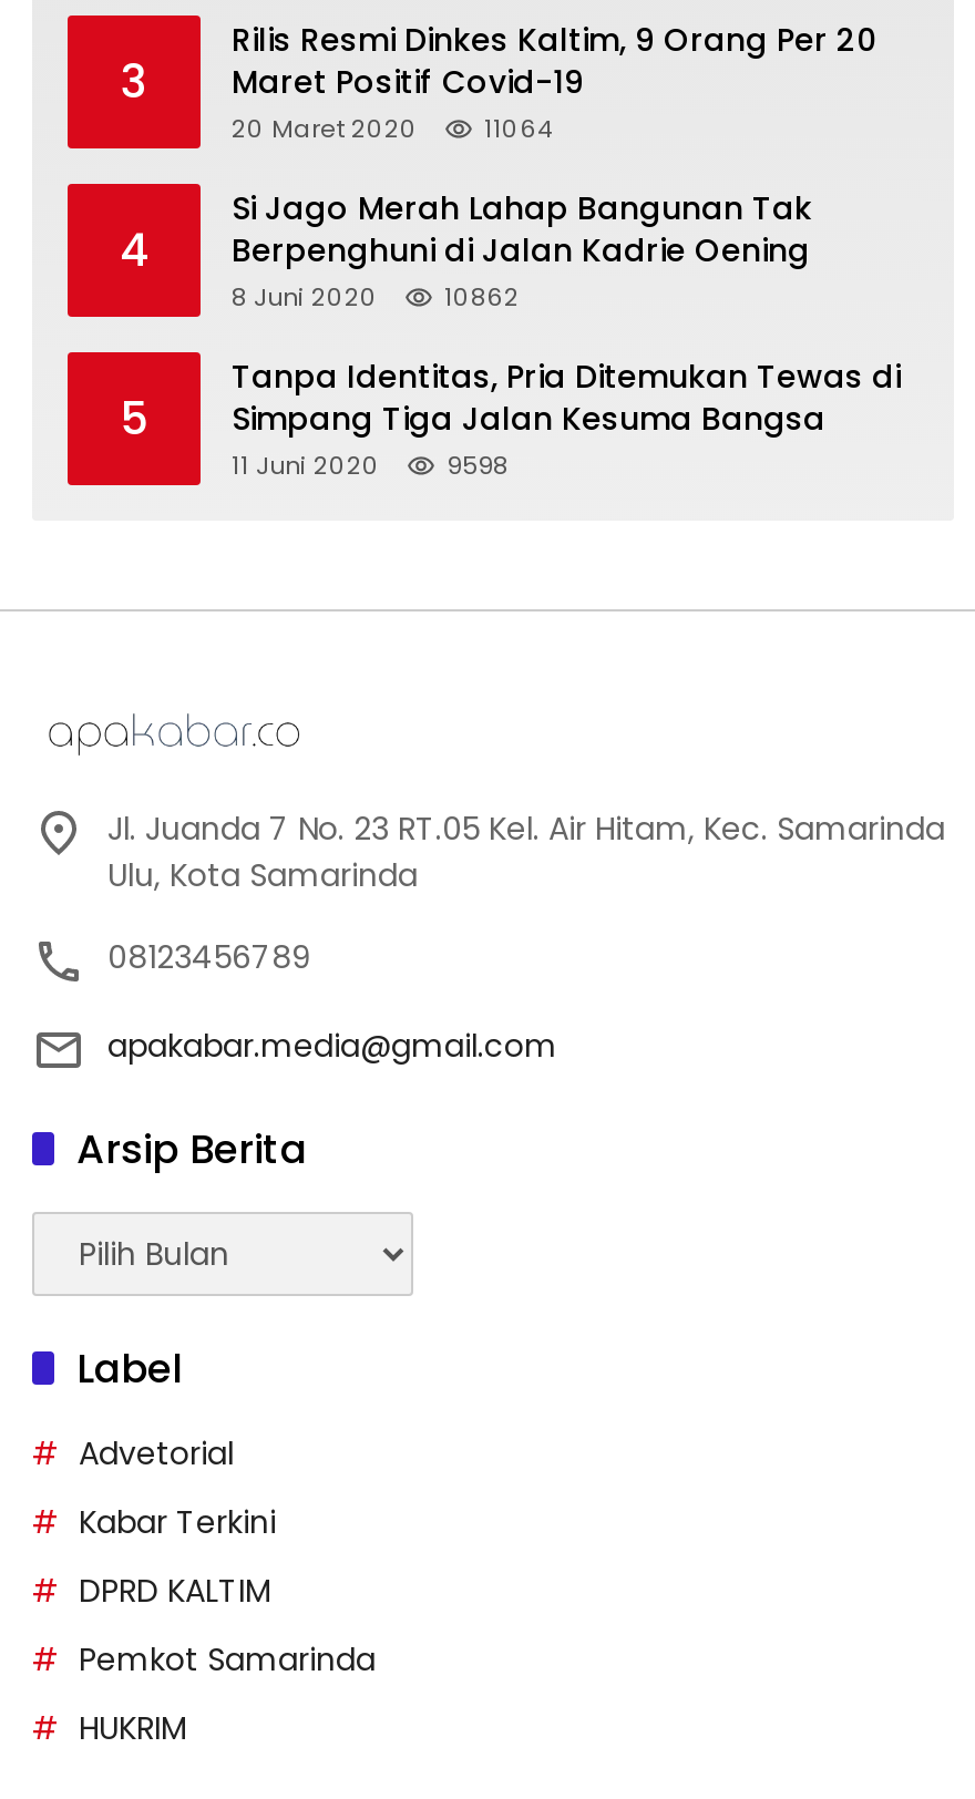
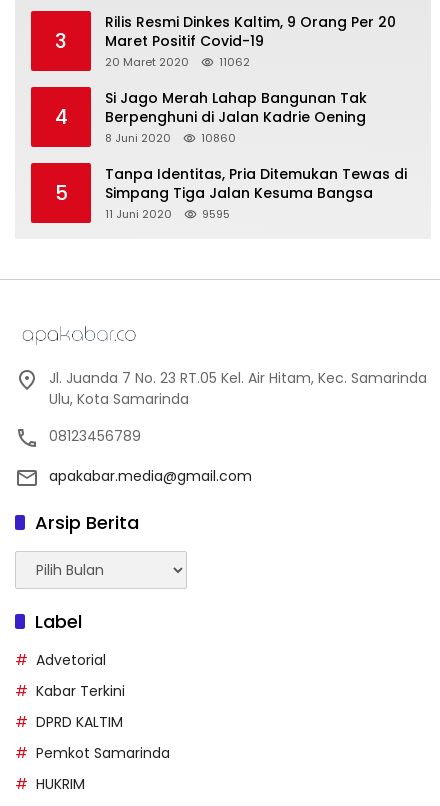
- 20 Maret 2020 11064
+ 20 Maret 2020 11062

- 8 Juni 2020 10862
+ 8 Juni 2020 10860

- 11 Juni 2020 9598
+ 11 Juni 2020 9595
